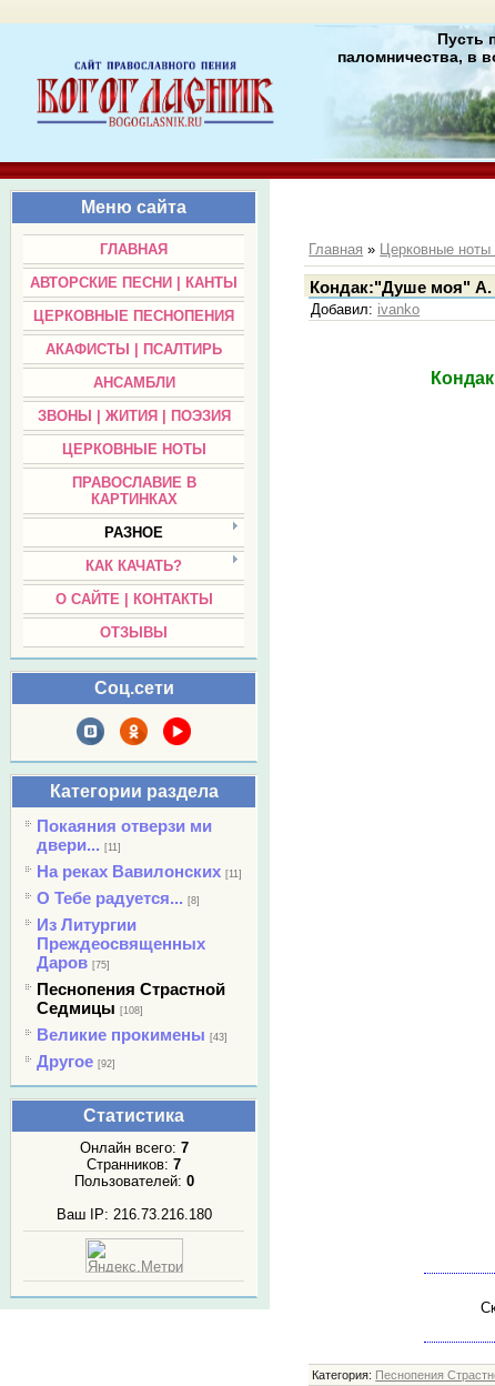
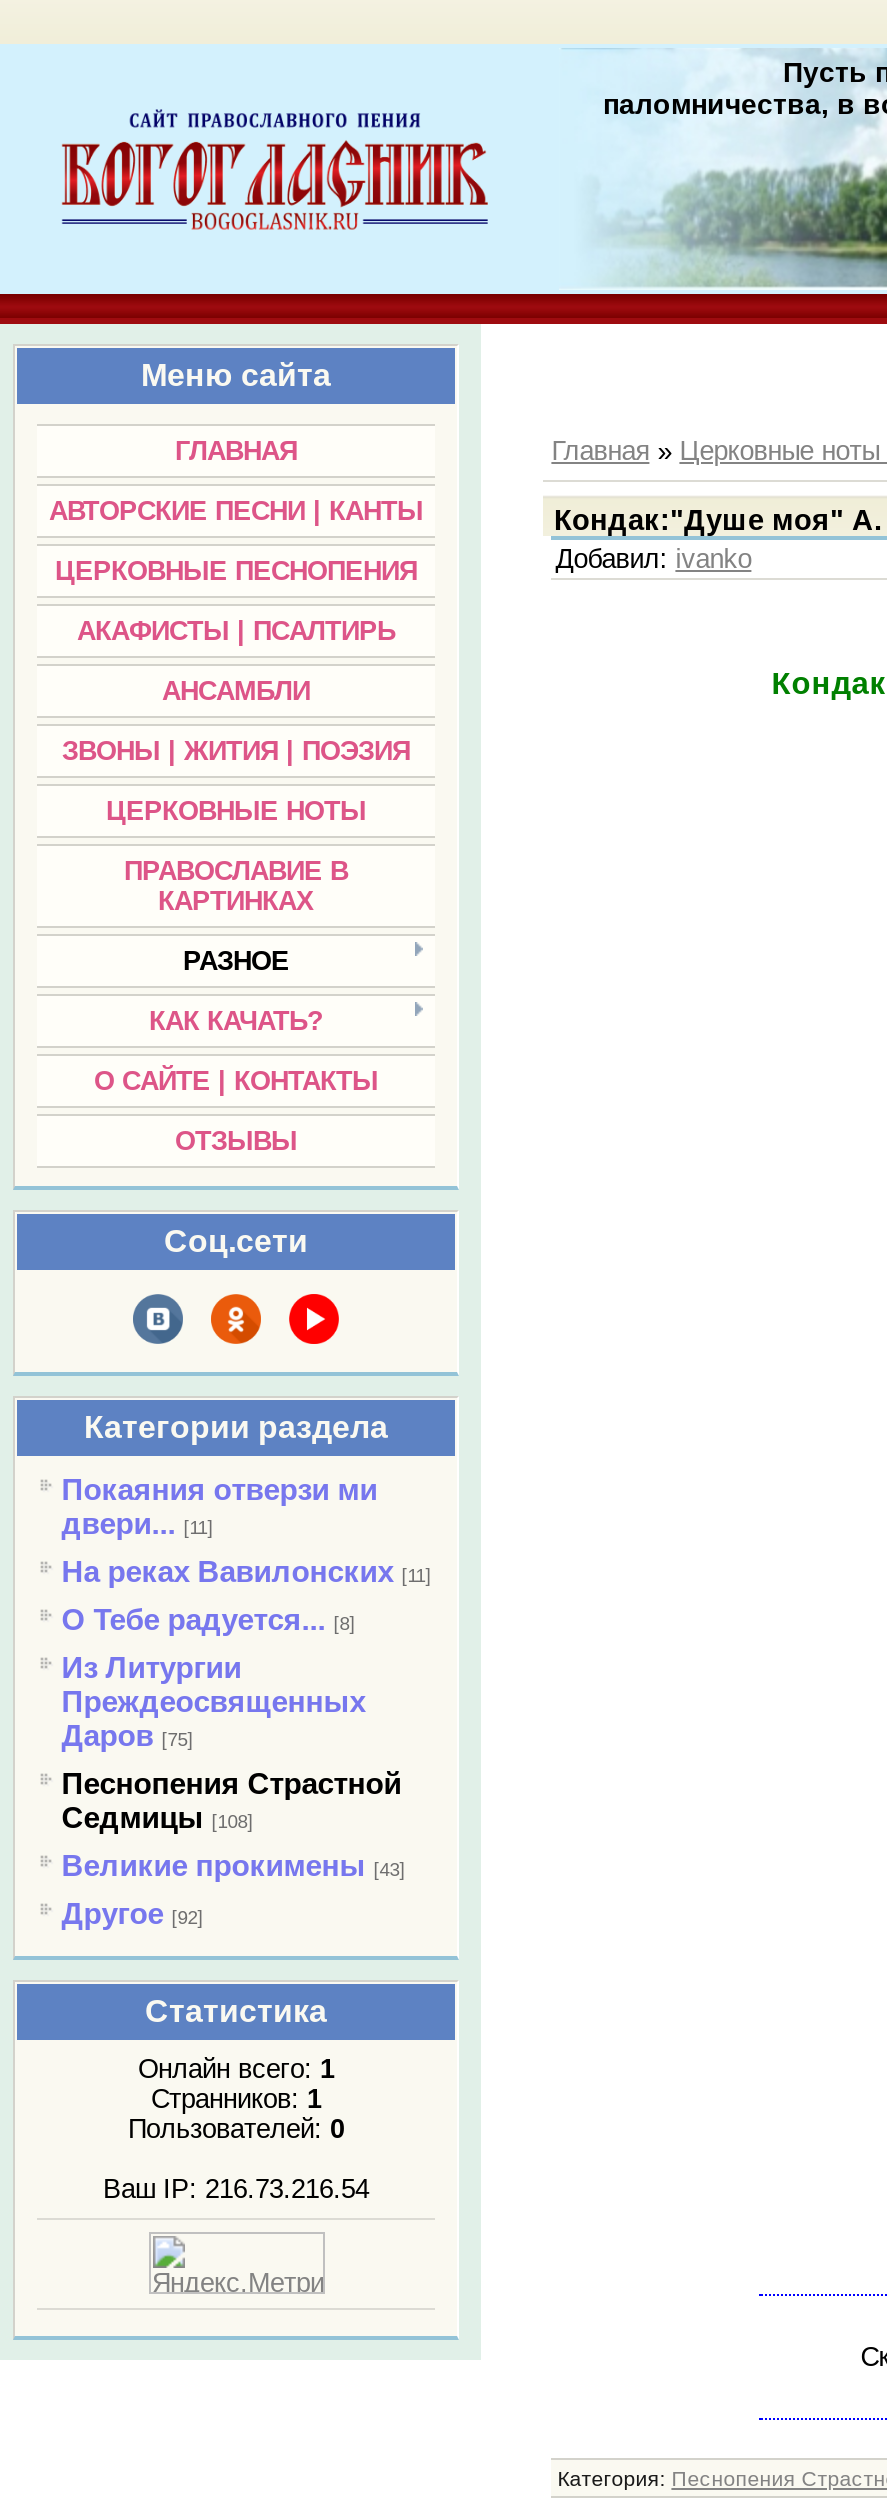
- Онлайн всего: 7
+ Онлайн всего: 1

- Странников: 7
+ Странников: 1

- Ваш IP: 216.73.216.180
+ Ваш IP: 216.73.216.54
